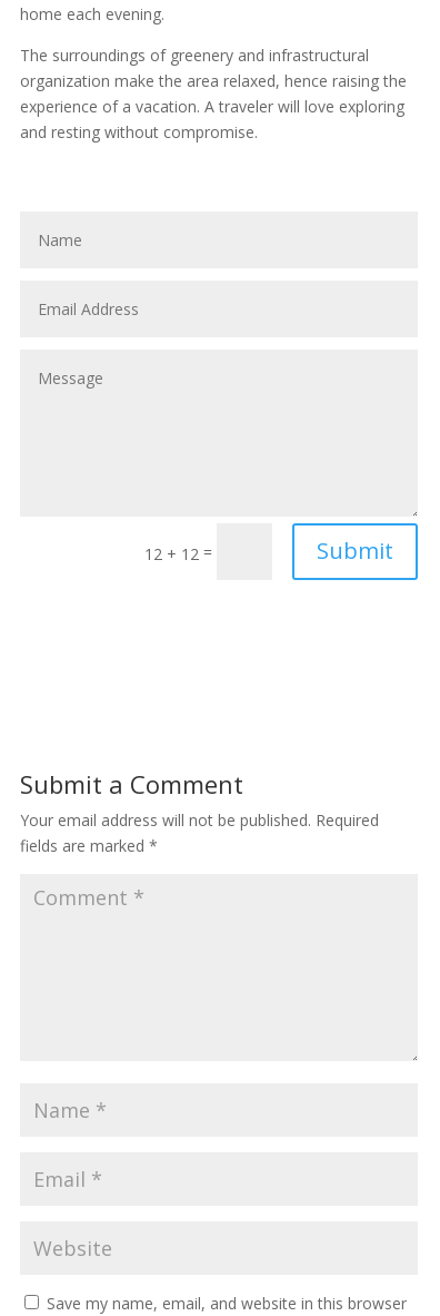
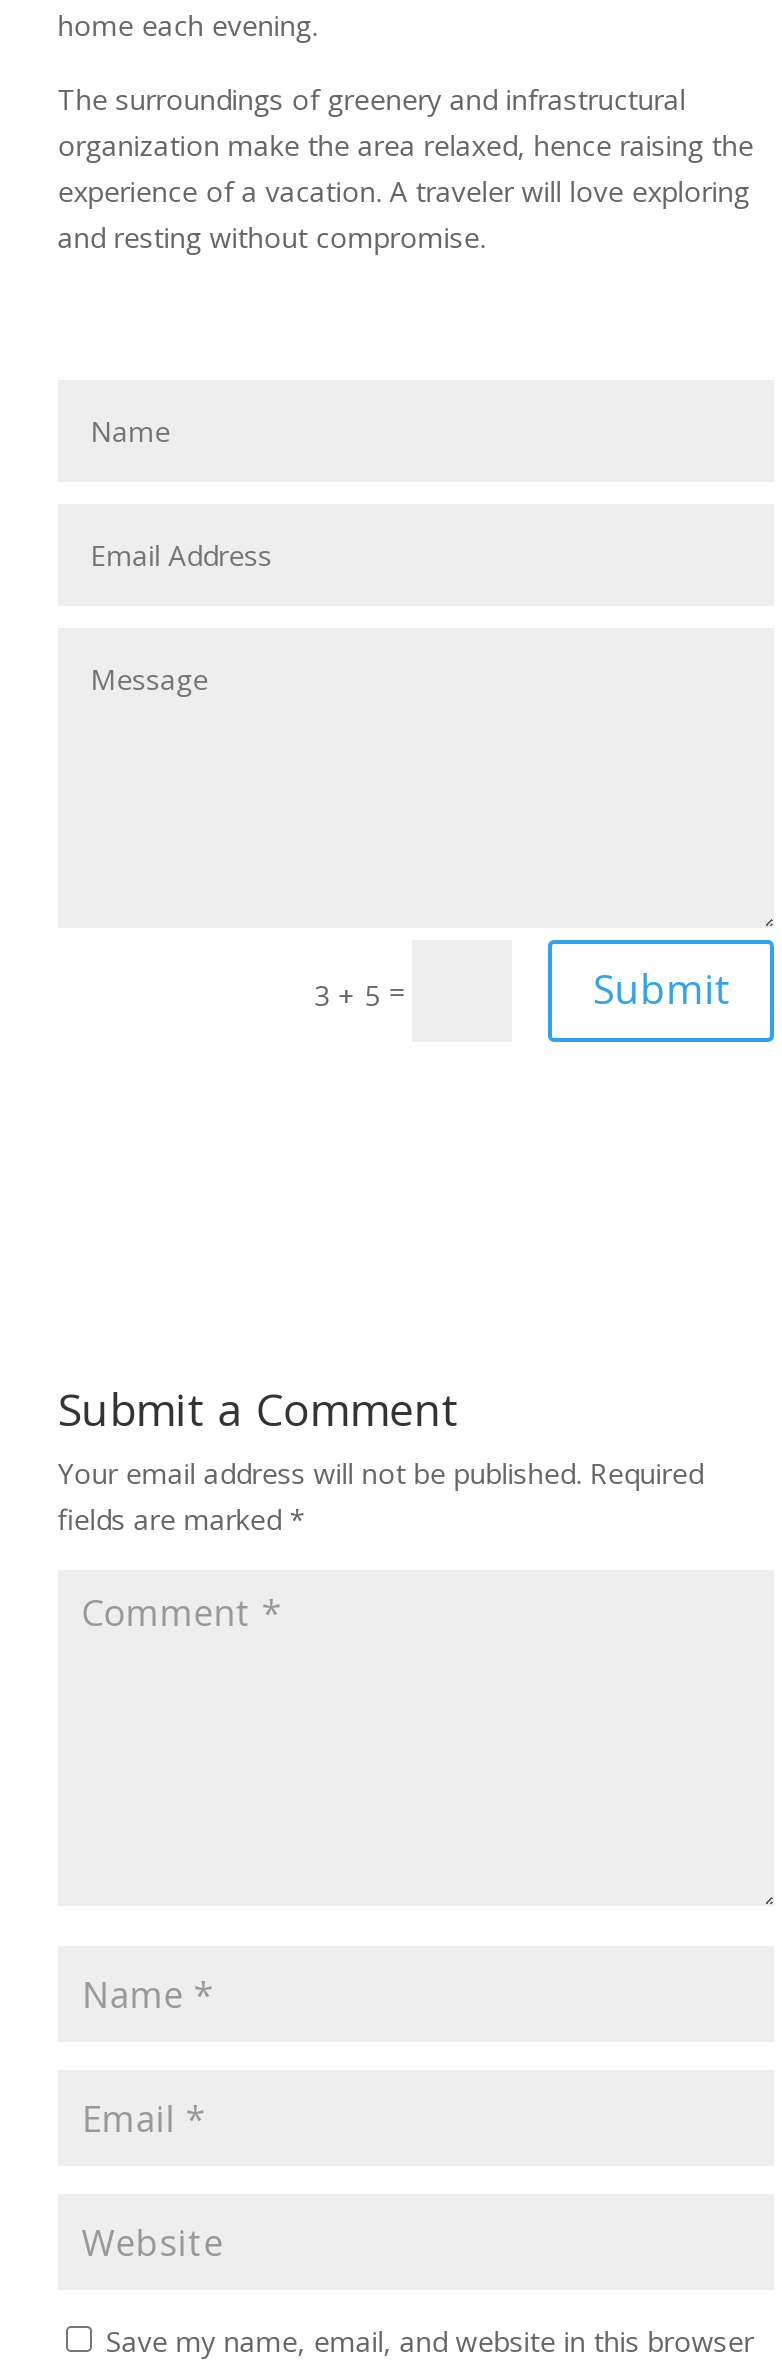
- 12 + 12 =
+ 3 + 5 =
